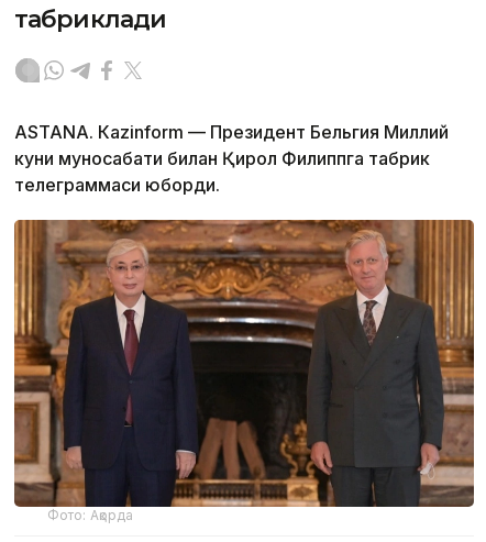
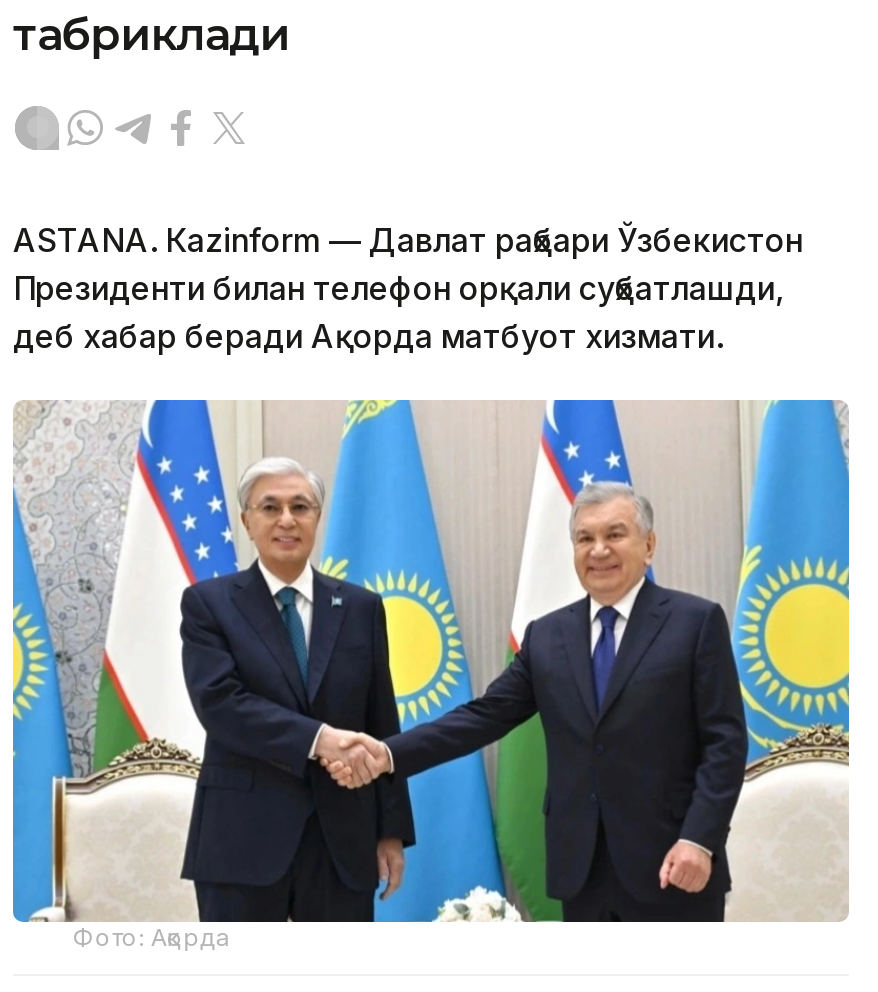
- ASTANА. Кazinform — Президент Бельгия Миллий
- куни муносабати билан Қирол Филиппга табрик
- телеграммаси юборди.
+ ASTANА. Кazinform — Давлат раҳбари Ўзбекистон
+ Президенти билан телефон орқали суҳбатлашди,
+ деб хабар беради Ақорда матбуот хизмати.

- [image]
+ [image]
